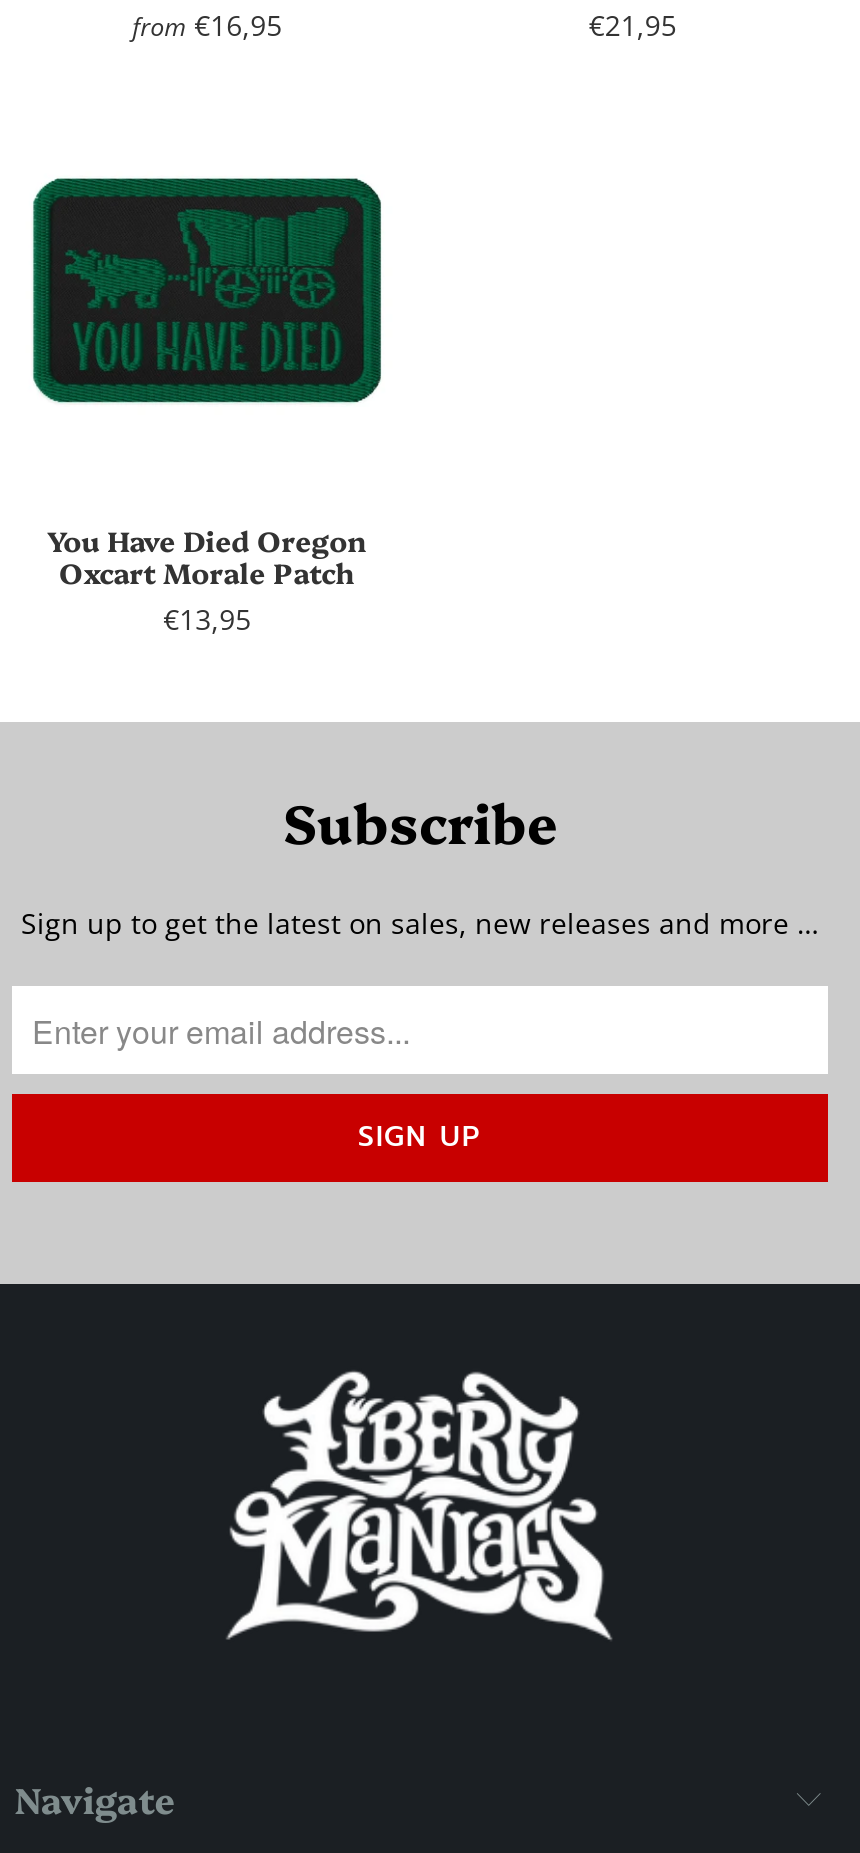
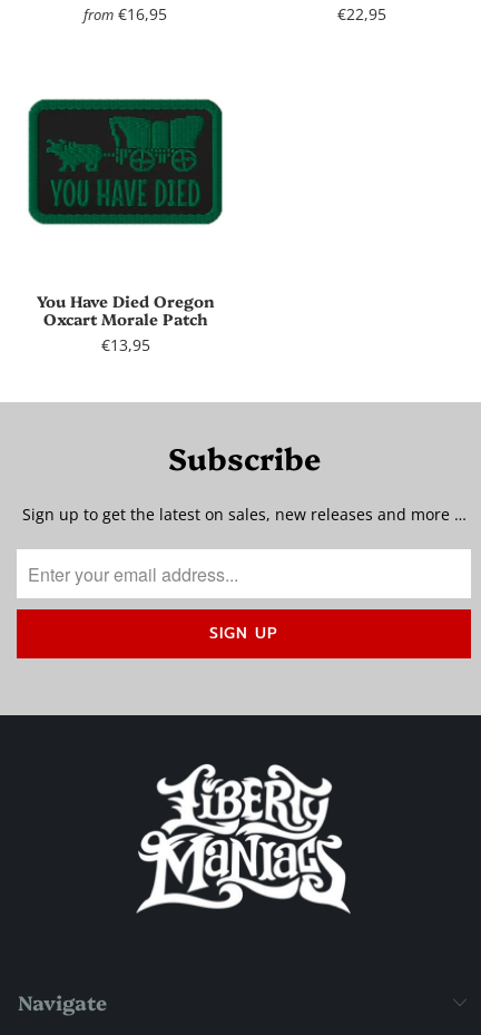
- €21,95
+ €22,95
